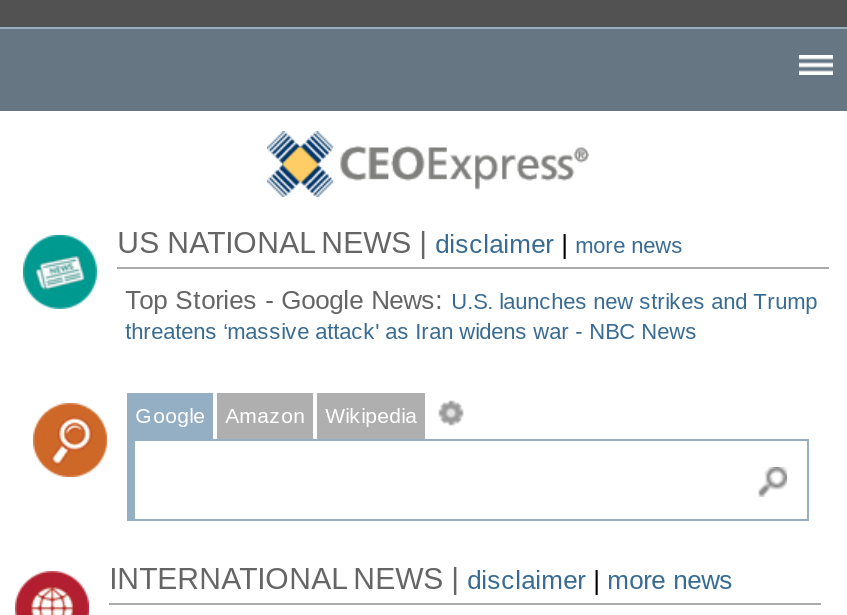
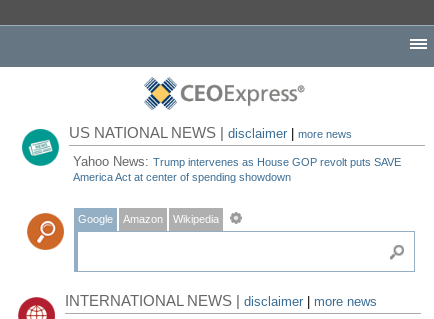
- Top Stories - Google News: U.S. launches new strikes and Trump
- threatens ‘massive attack' as Iran widens war - NBC News
+ Yahoo News: Trump intervenes as House GOP revolt puts SAVE
+ America Act at center of spending showdown
